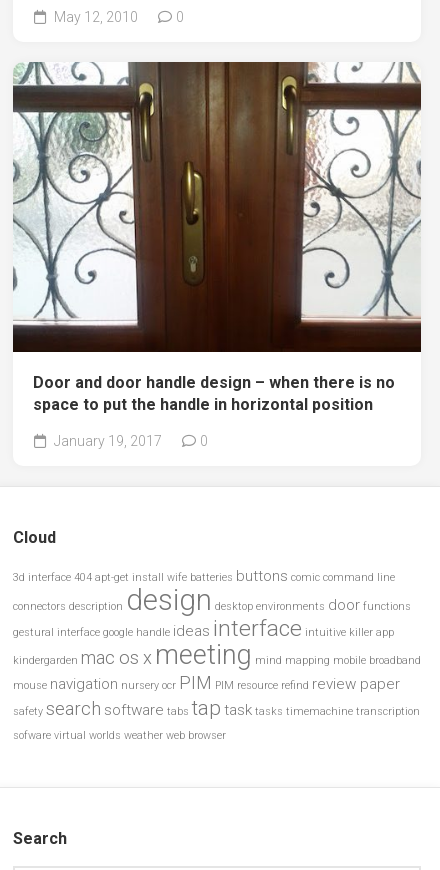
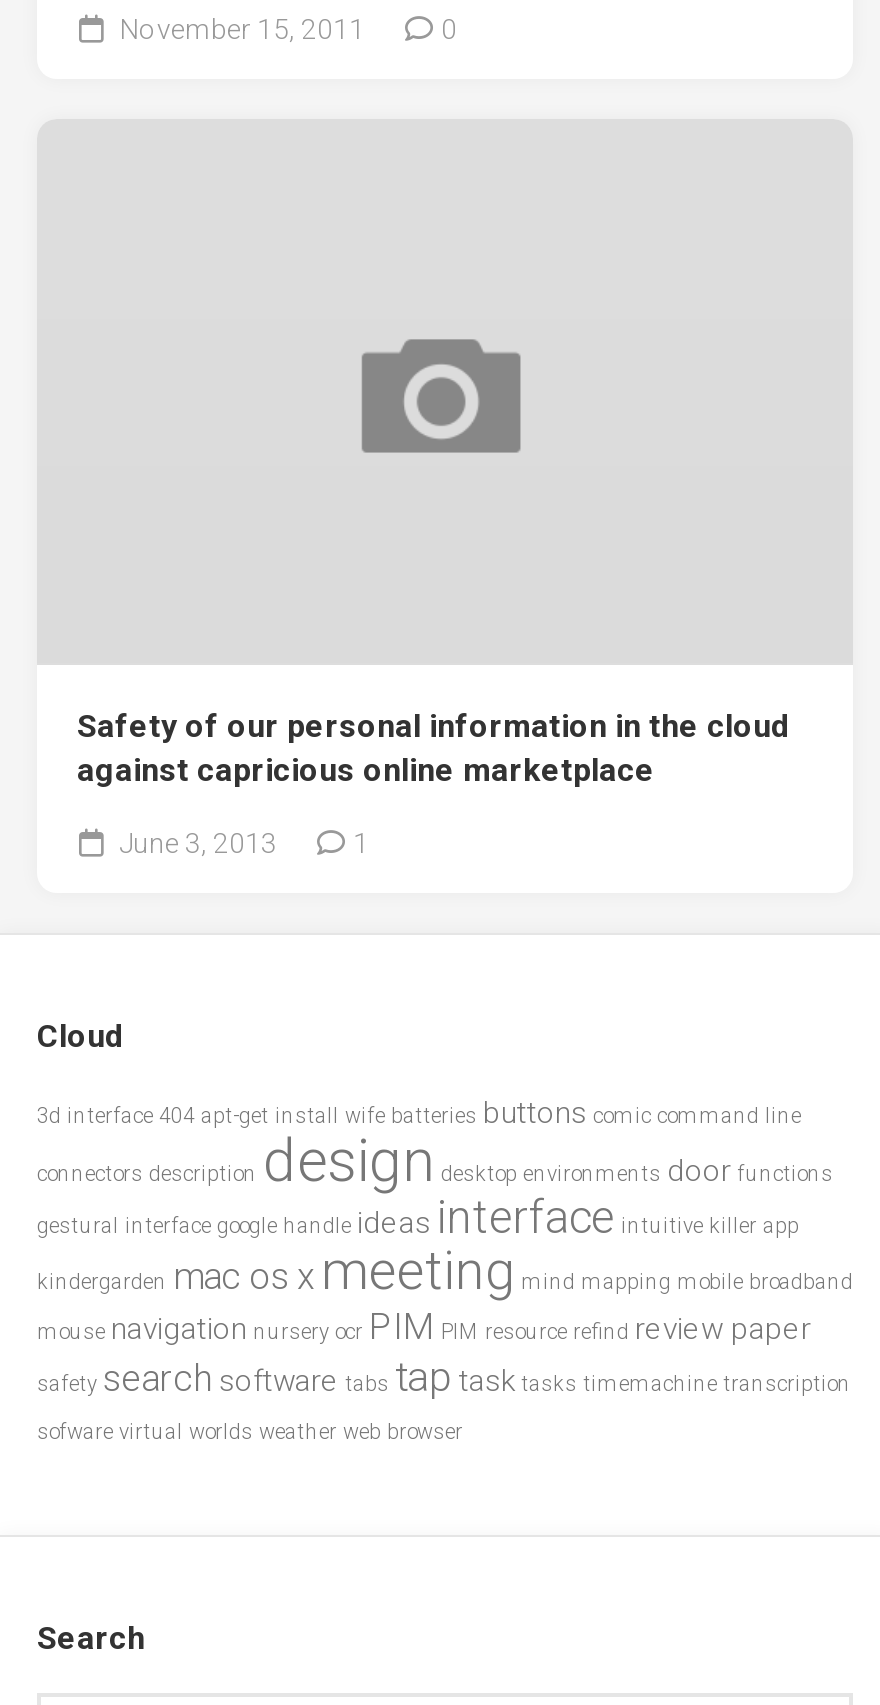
- May 12, 2010
+ November 15, 2011

- [image]

- Door and door handle design – when there is no
- space to put the handle in horizontal position
+ Safety of our personal information in the cloud
+ against capricious online marketplace

- January 19, 2017
- 0
+ June 3, 2013
+ 1
